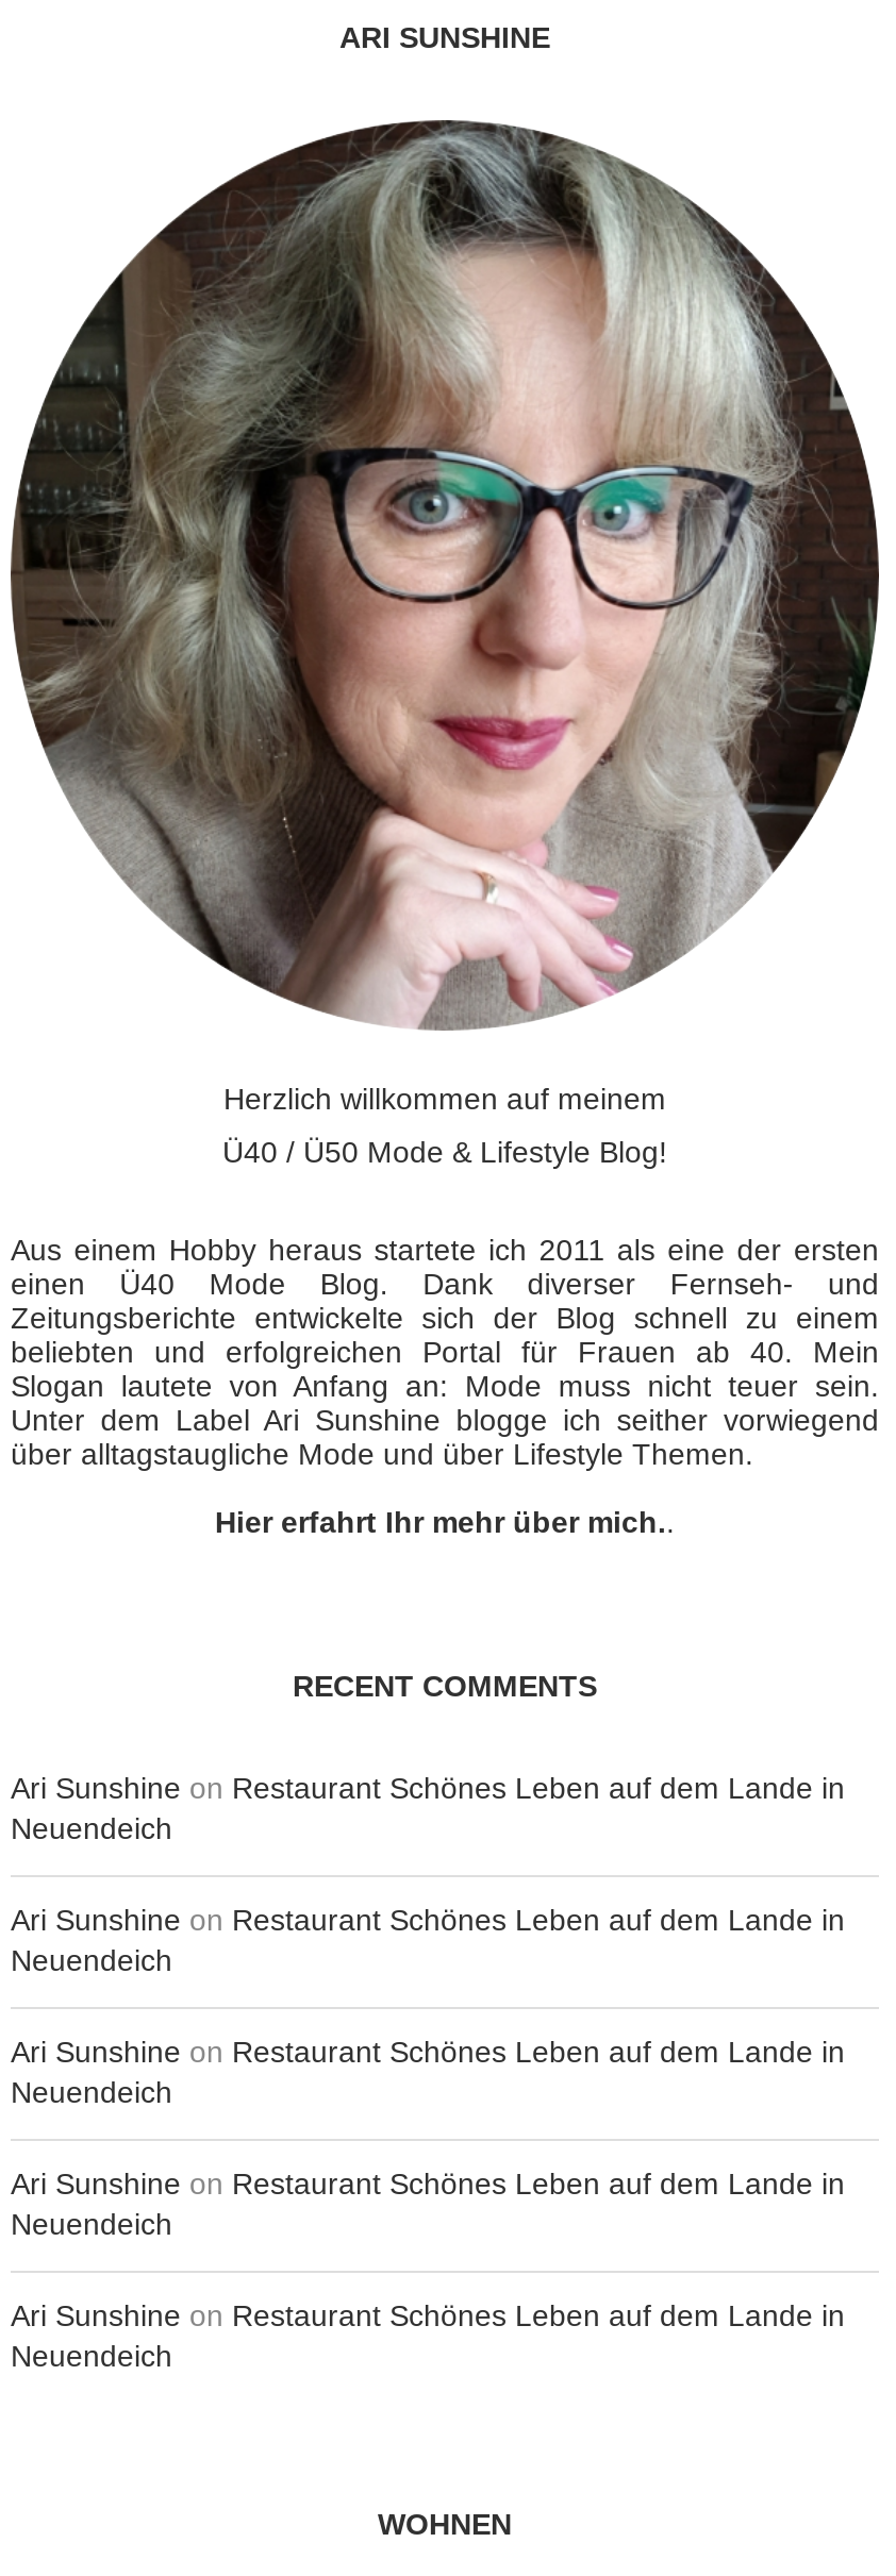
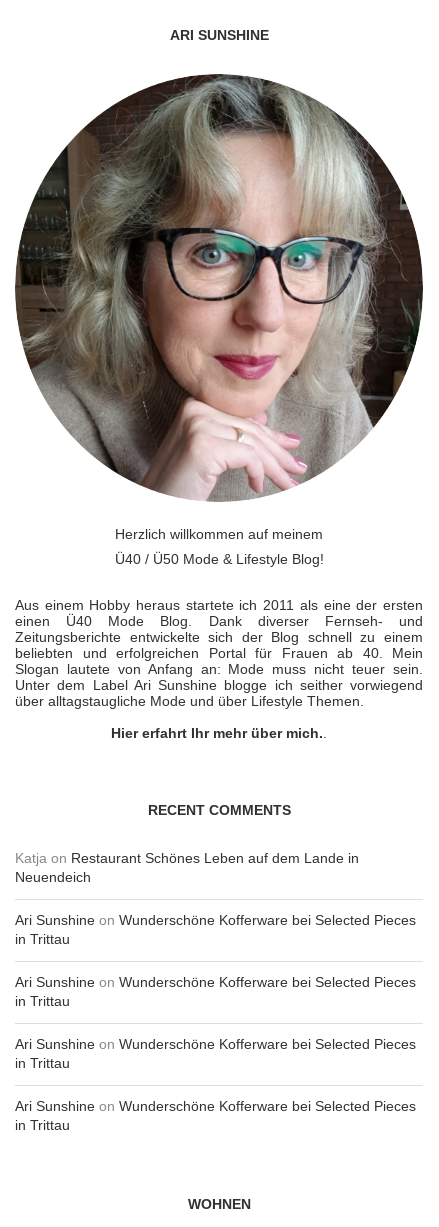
- Ari Sunshine on Restaurant Schönes Leben auf dem Lande in
+ Katja on Restaurant Schönes Leben auf dem Lande in

- Ari Sunshine on Restaurant Schönes Leben auf dem Lande in
- Neuendeich
+ Ari Sunshine on Wunderschöne Kofferware bei Selected Pieces
+ in Trittau

- Ari Sunshine on Restaurant Schönes Leben auf dem Lande in
- Neuendeich
+ Ari Sunshine on Wunderschöne Kofferware bei Selected Pieces
+ in Trittau

- Ari Sunshine on Restaurant Schönes Leben auf dem Lande in
- Neuendeich
+ Ari Sunshine on Wunderschöne Kofferware bei Selected Pieces
+ in Trittau

- Ari Sunshine on Restaurant Schönes Leben auf dem Lande in
- Neuendeich
+ Ari Sunshine on Wunderschöne Kofferware bei Selected Pieces
+ in Trittau
